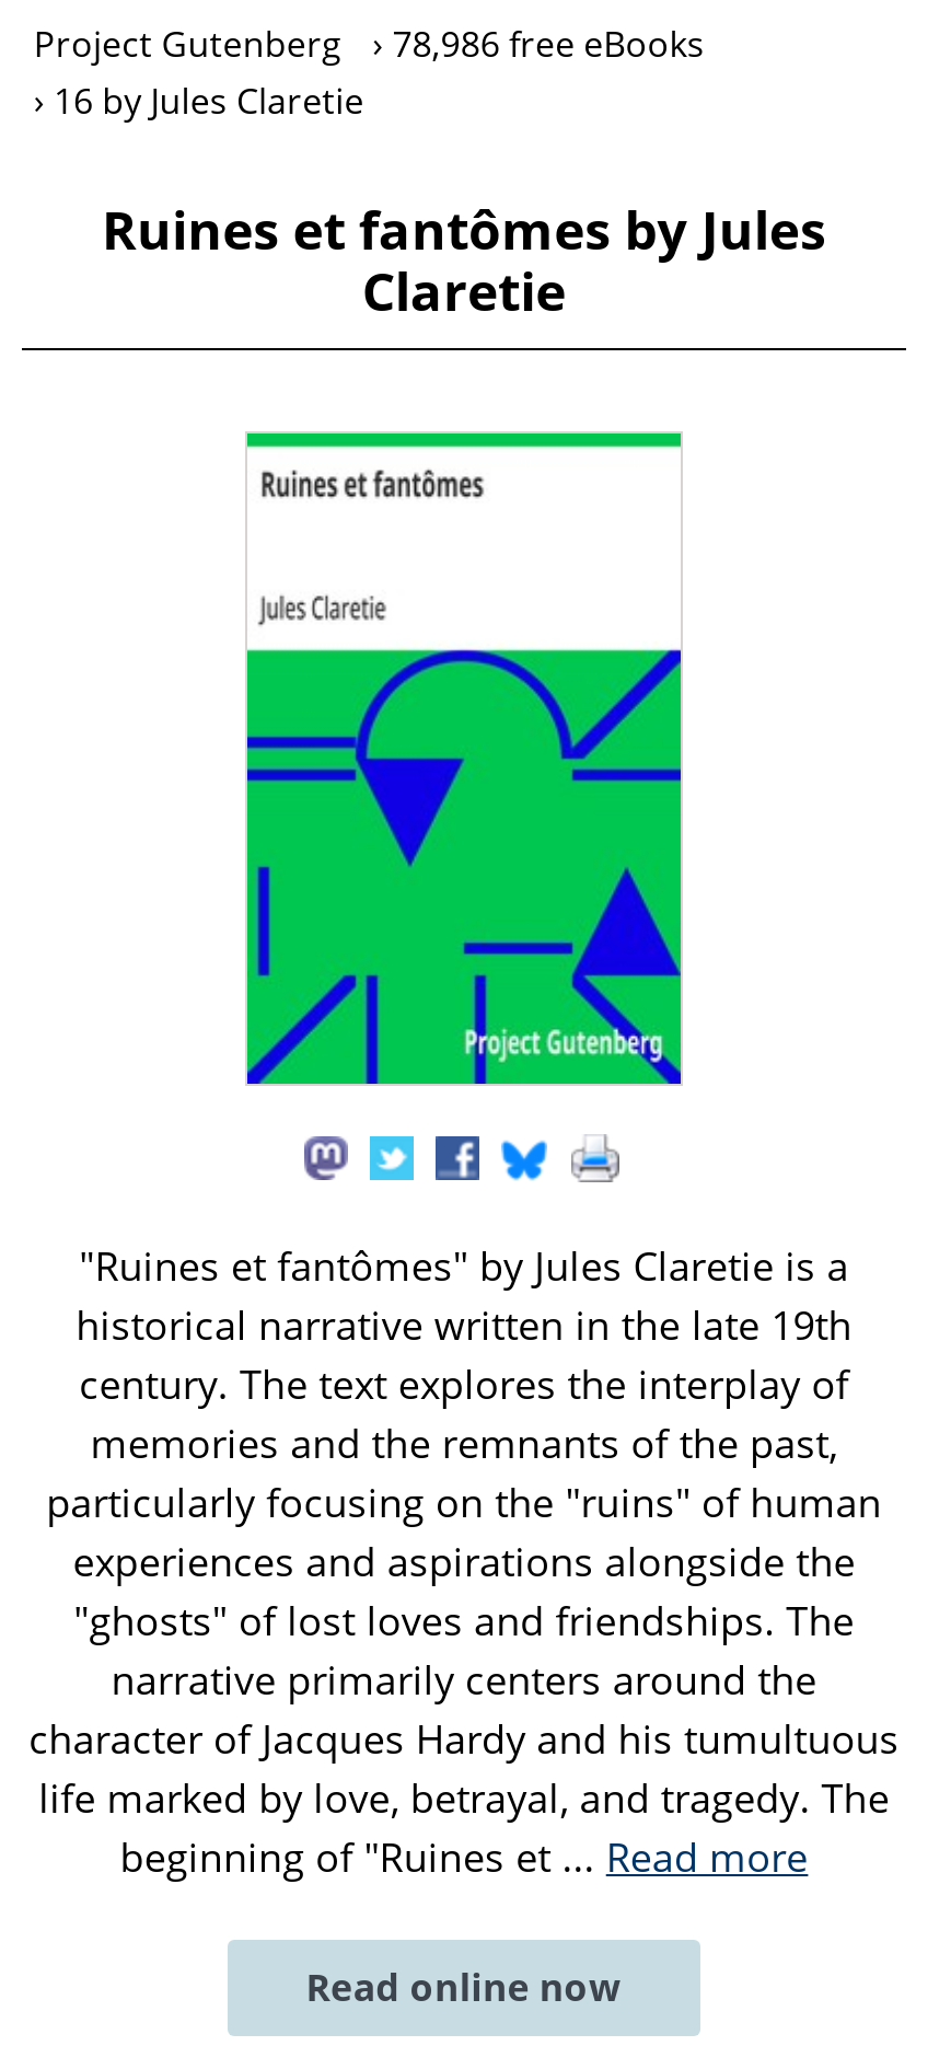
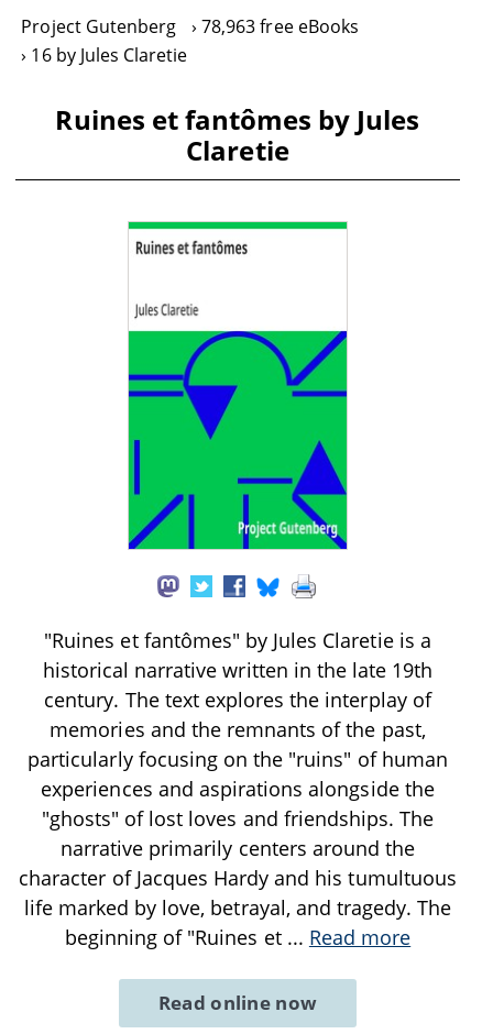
- Project Gutenberg 78,986 free eBooks
+ Project Gutenberg 78,963 free eBooks
